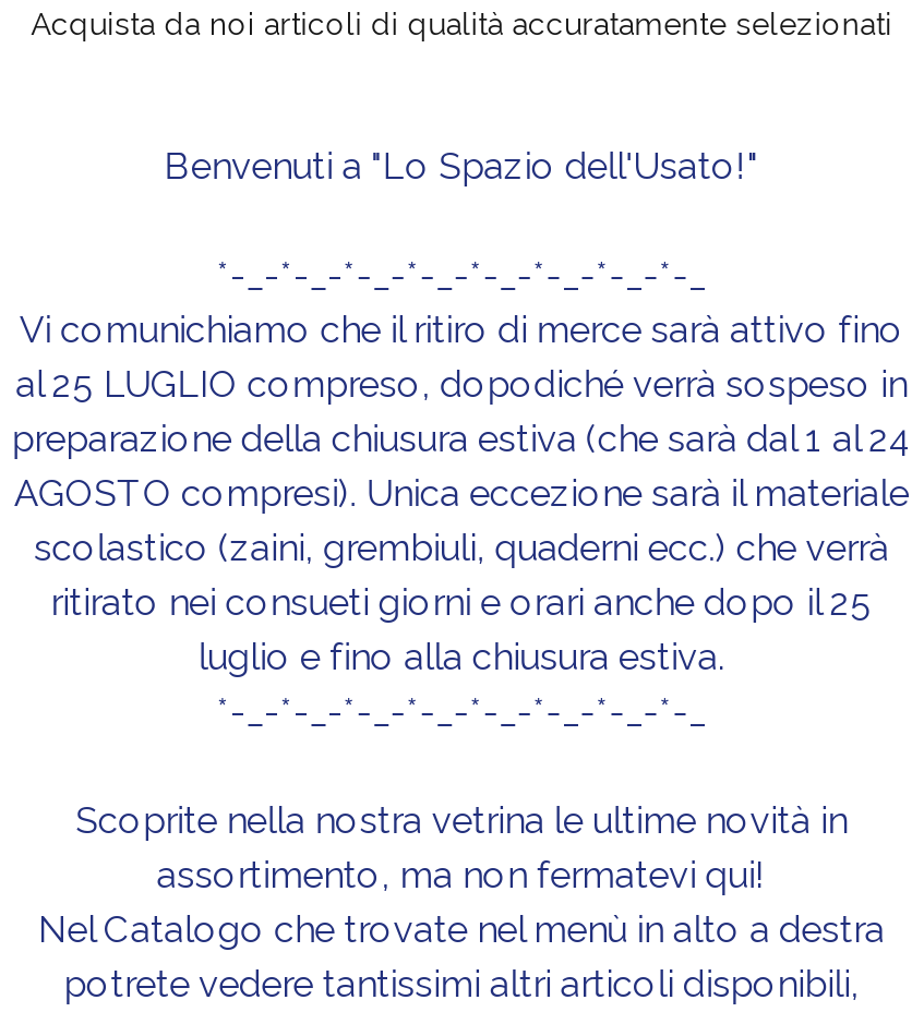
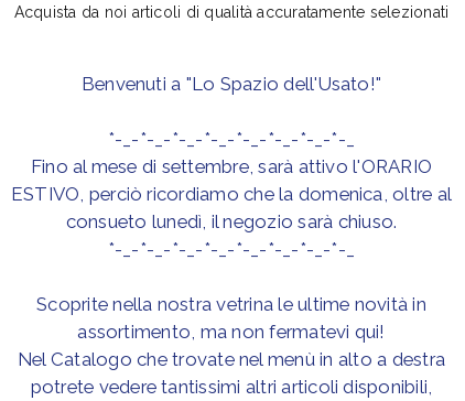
- Vi comunichiamo che il ritiro di merce sarà attivo fino
- al 25 LUGLIO compreso, dopodiché verrà sospeso in
- preparazione della chiusura estiva (che sarà dal 1 al 24
- AGOSTO compresi). Unica eccezione sarà il materiale
- scolastico (zaini, grembiuli, quaderni ecc.) che verrà
- ritirato nei consueti giorni e orari anche dopo il 25
- luglio e fino alla chiusura estiva.
+ Fino al mese di settembre, sarà attivo l'ORARIO
+ ESTIVO, perciò ricordiamo che la domenica, oltre al
+ consueto lunedì, il negozio sarà chiuso.
